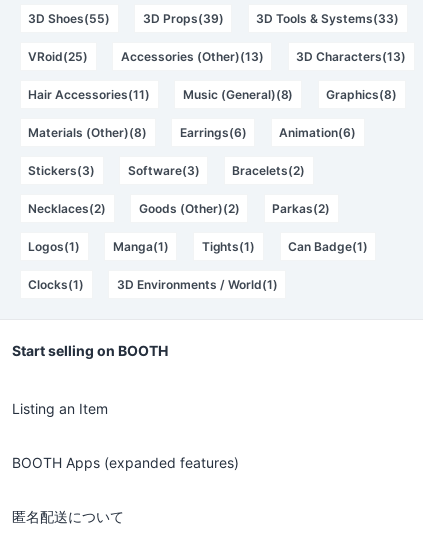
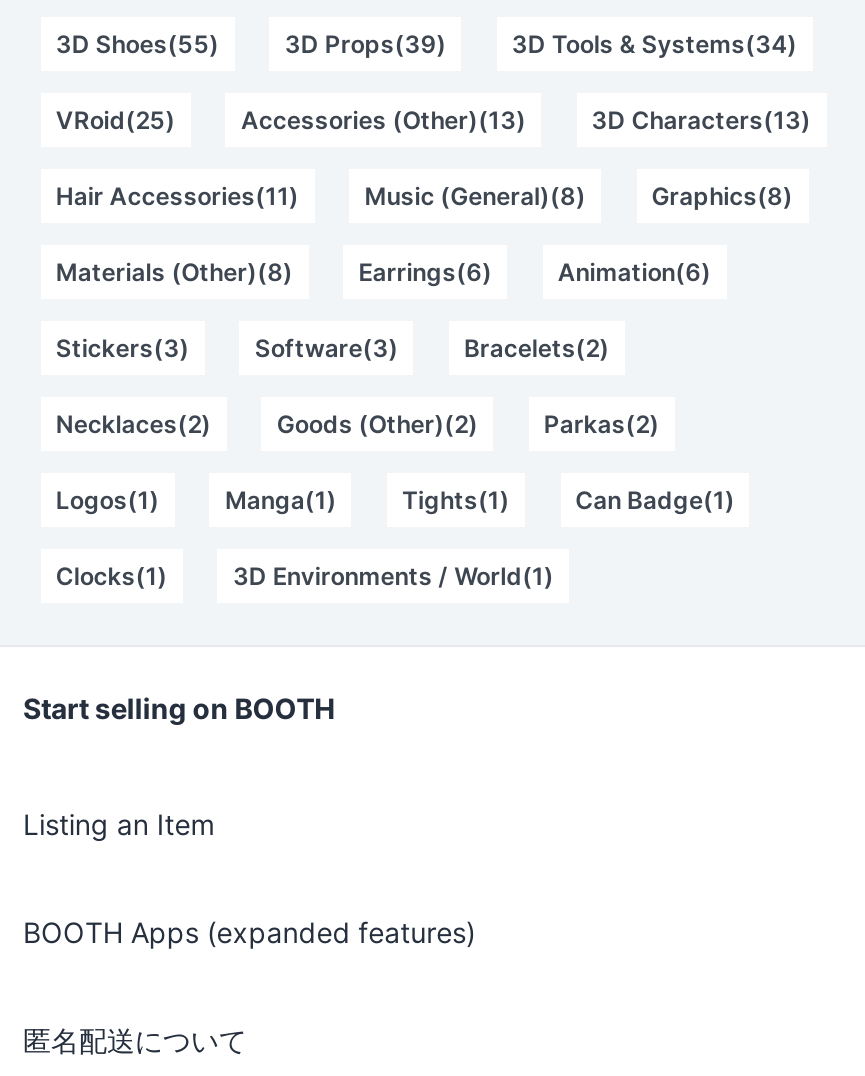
- 3D Tools & Systems(33)
+ 3D Tools & Systems(34)
